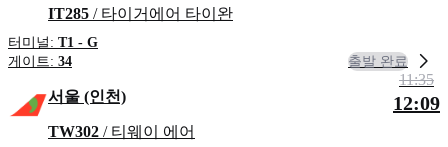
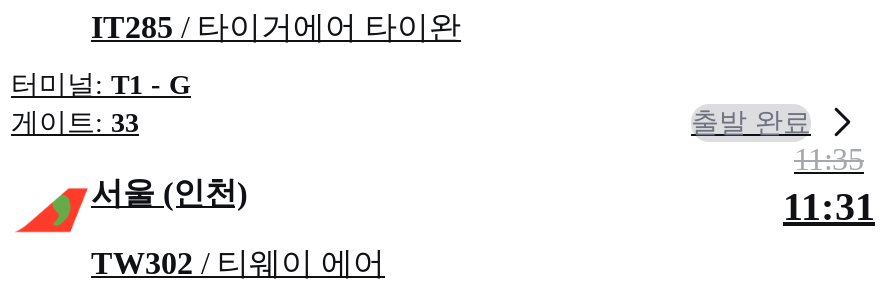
- 게이트: 34
+ 게이트: 33

- 12:09
+ 11:31
